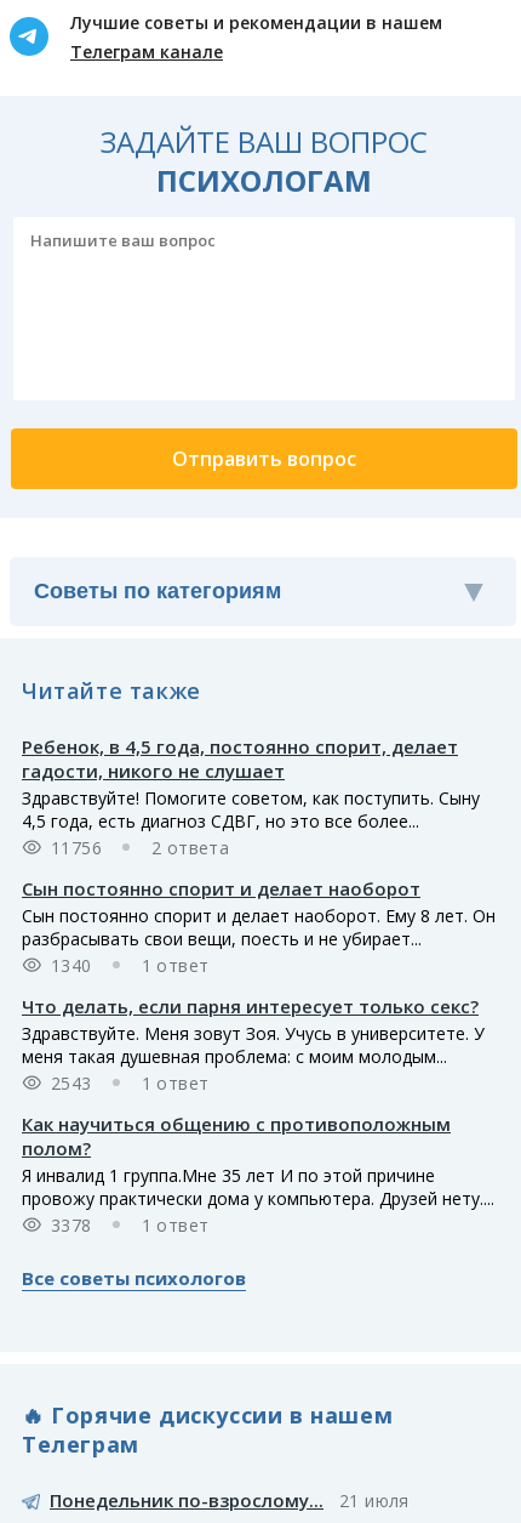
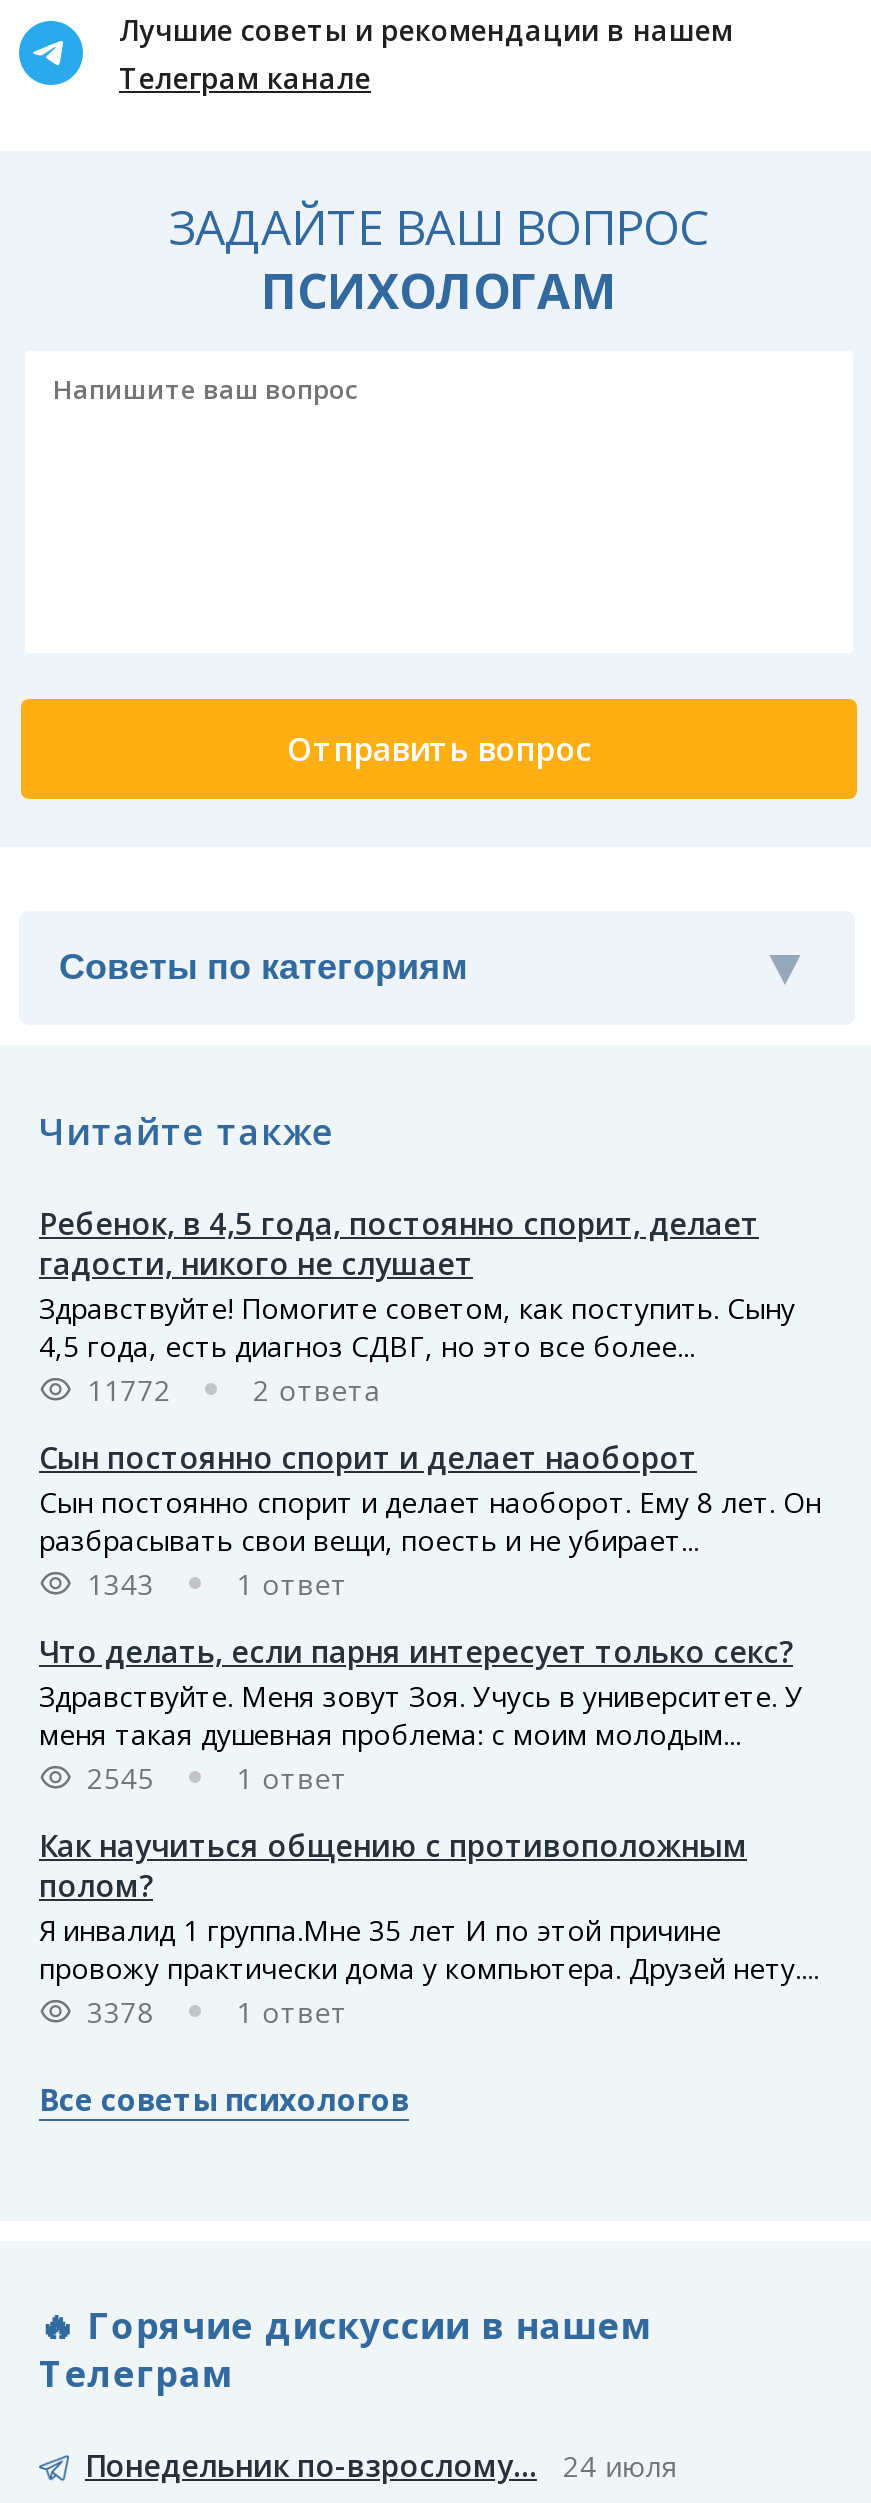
- 11756
+ 11772

- 1340
+ 1343

- 2543
+ 2545

- Понедельник по-взрослому... 21 июля
+ Понедельник по-взрослому... 24 июля
